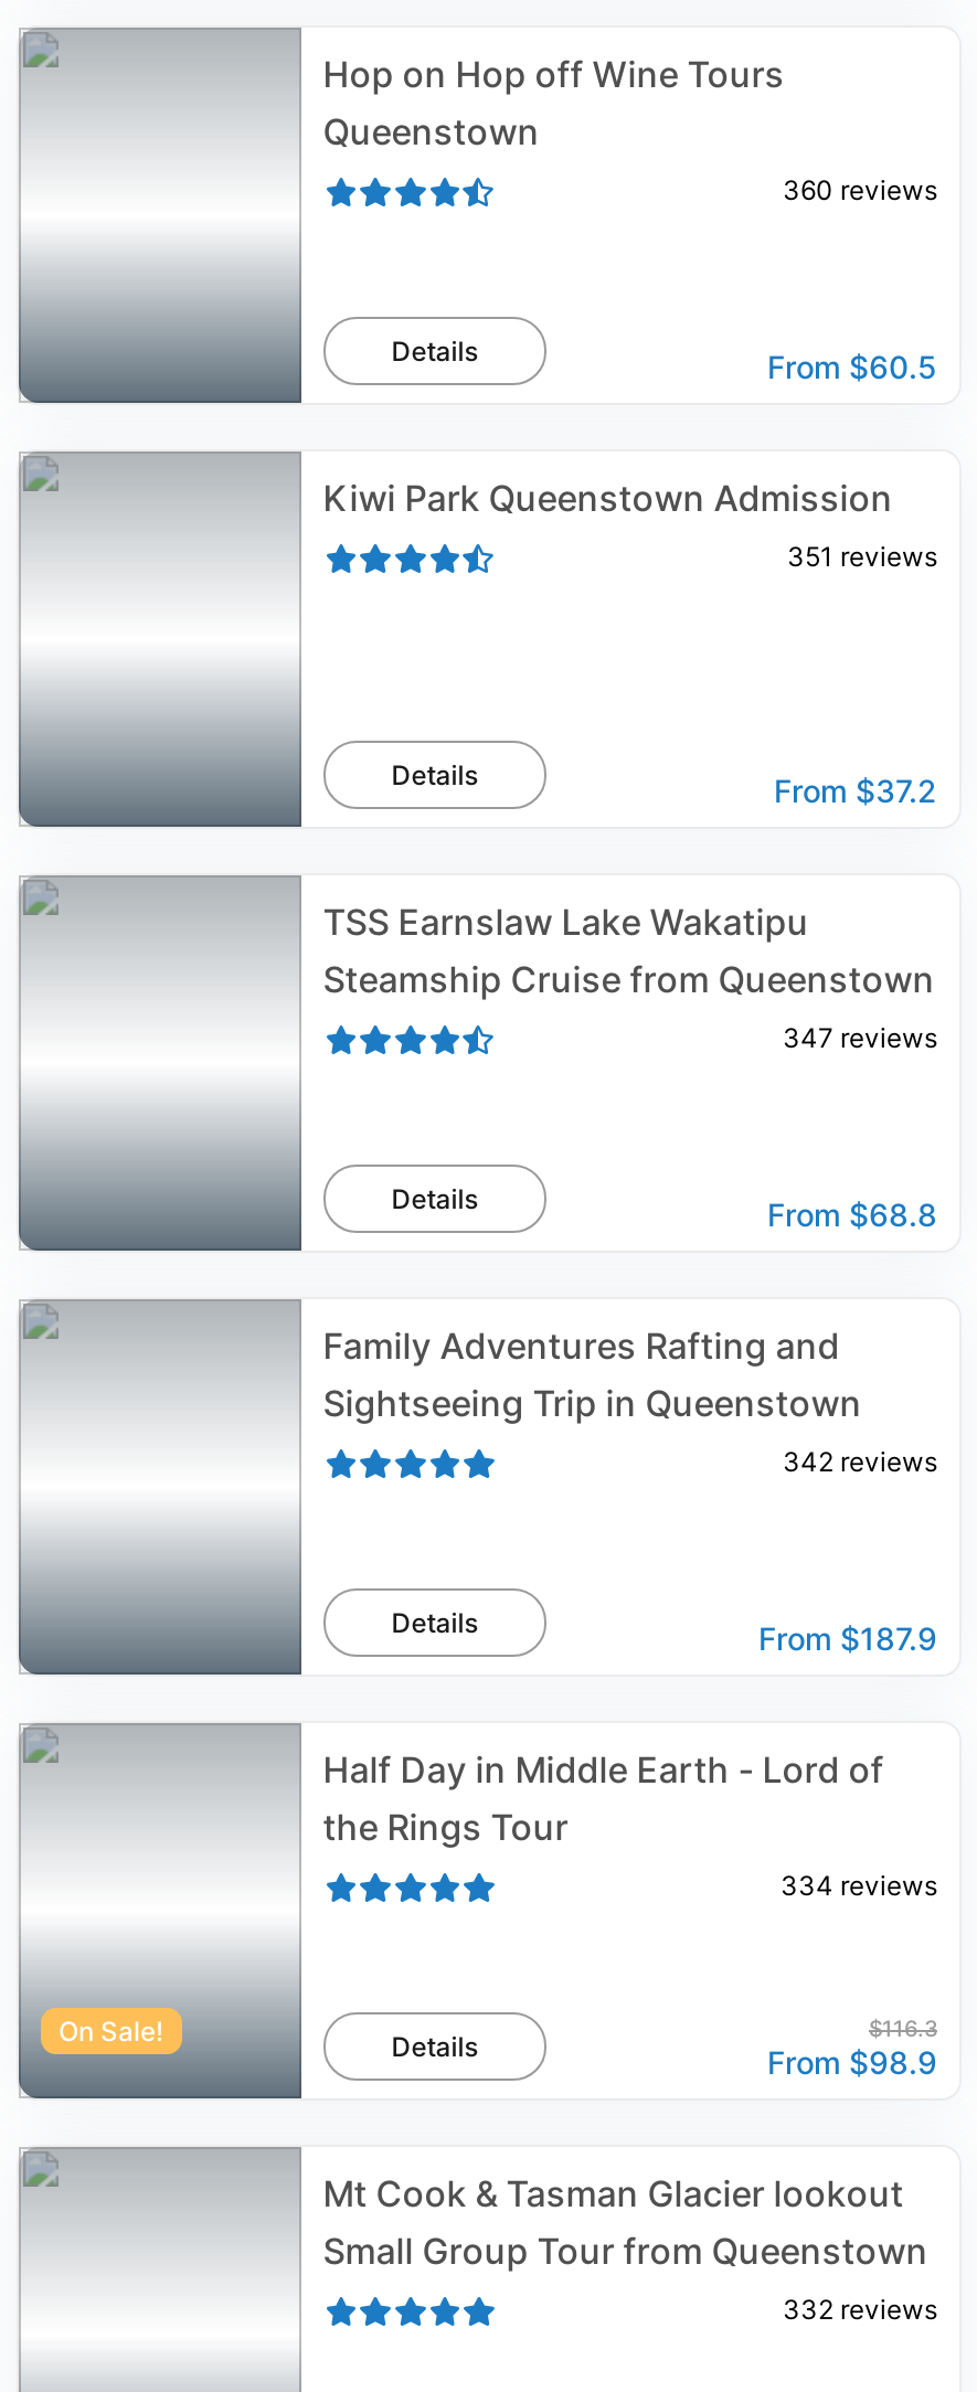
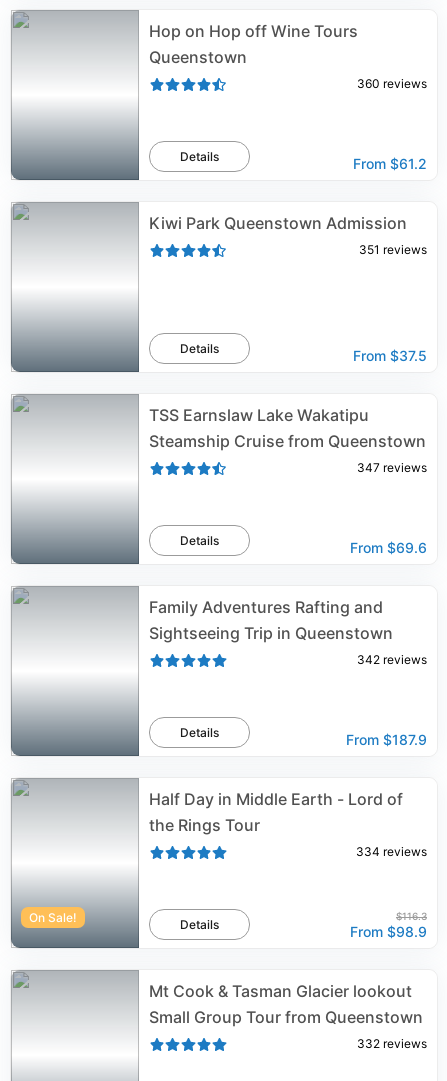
- From $60.5
+ From $61.2

- From $37.2
+ From $37.5

- From $68.8
+ From $69.6
